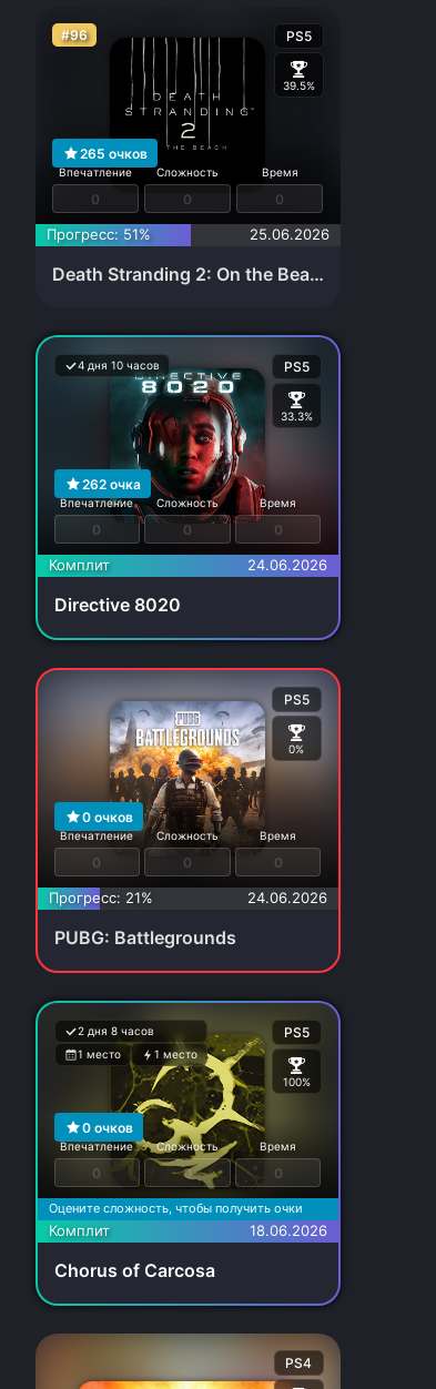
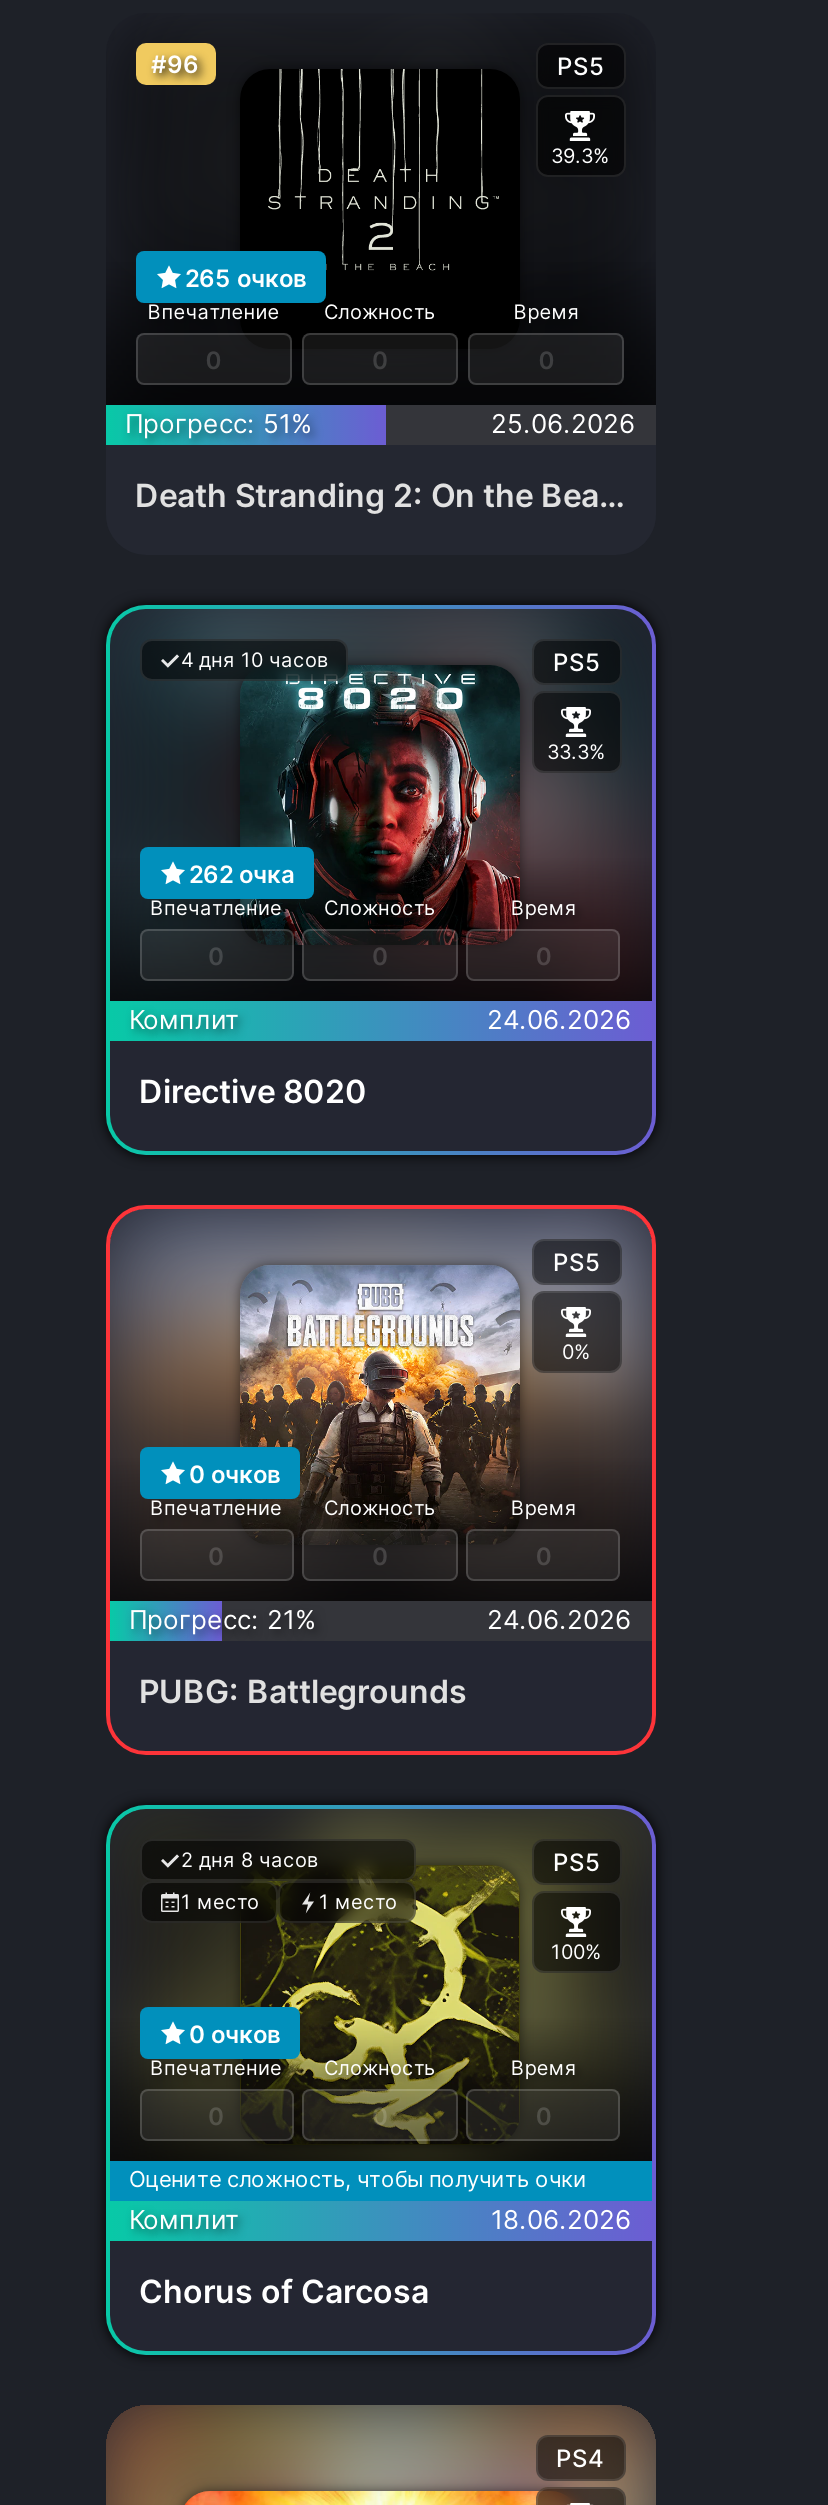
- 39.5%
+ 39.3%
